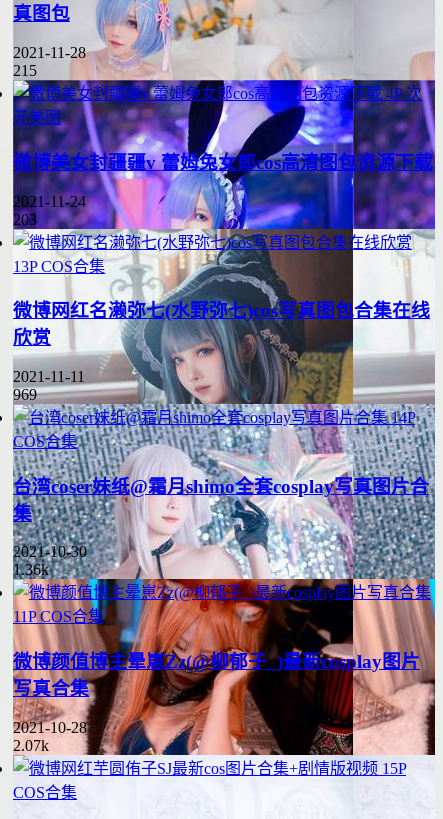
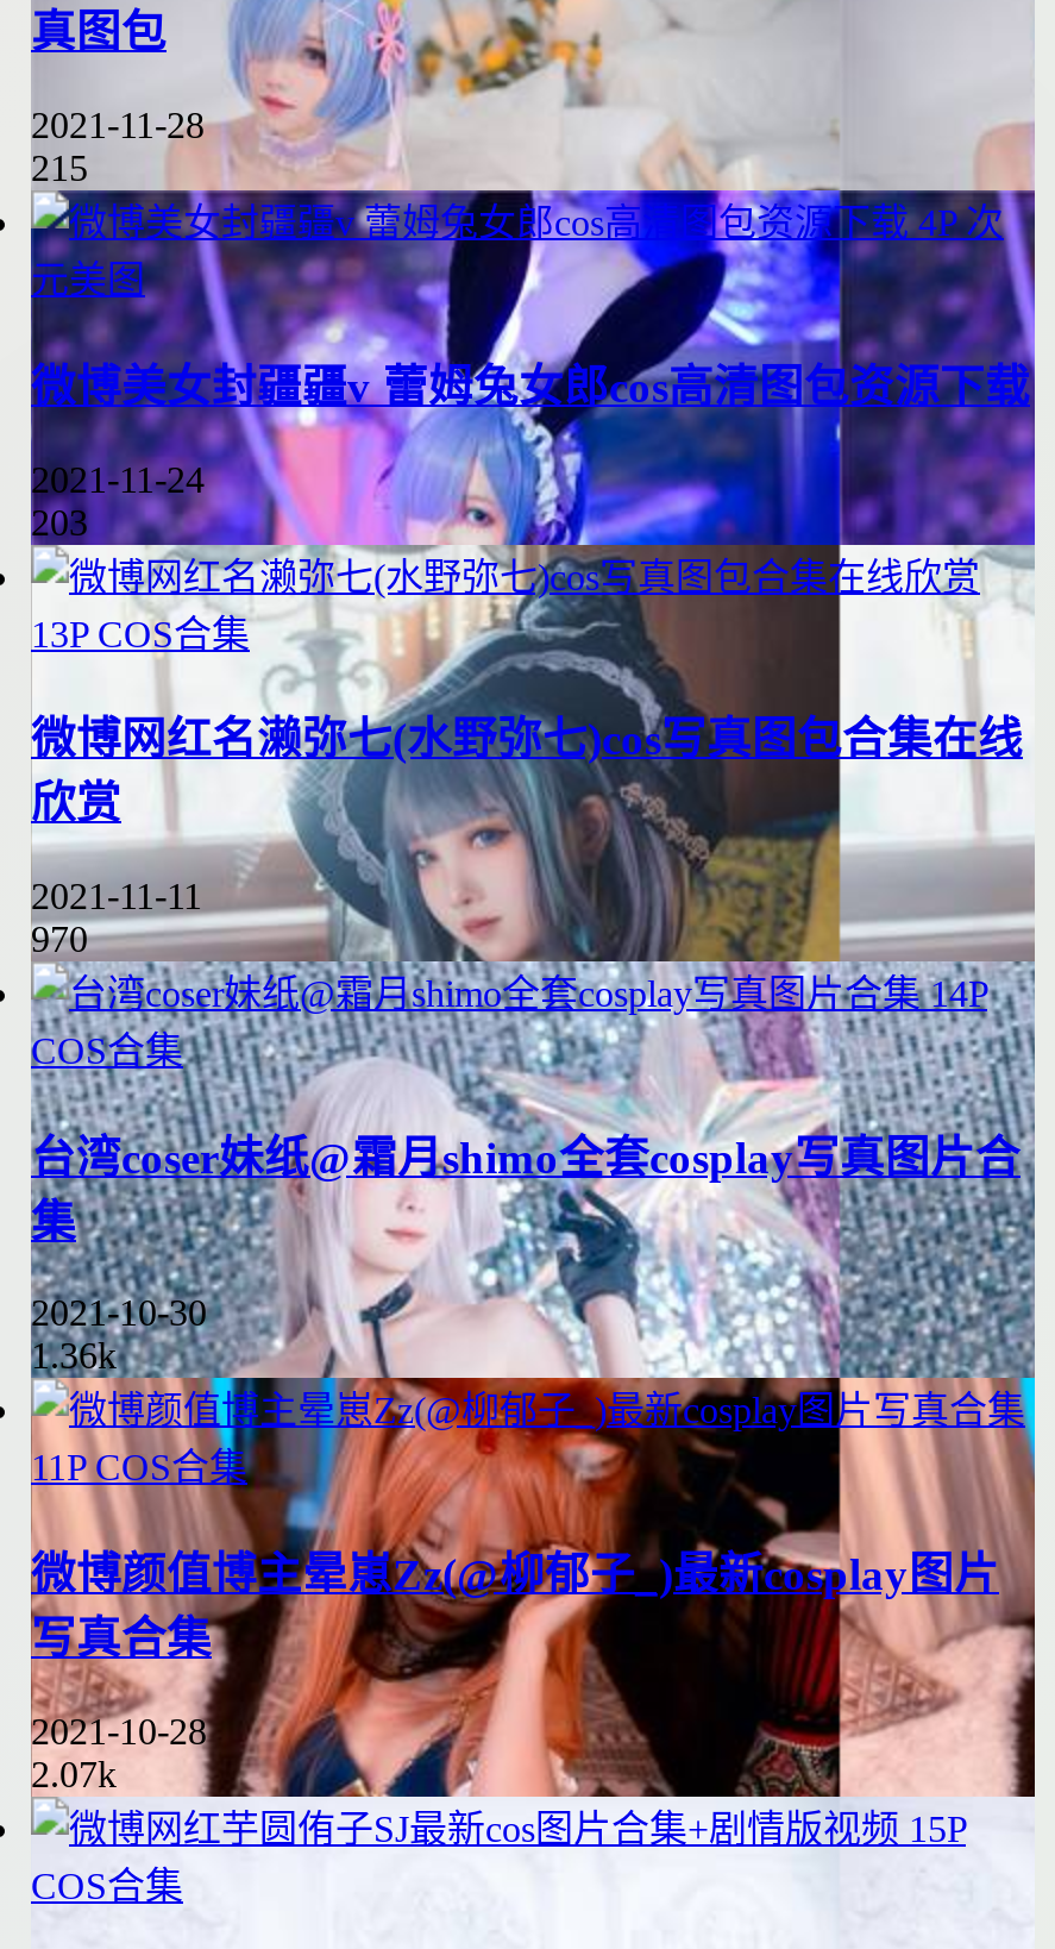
- 969
+ 970
